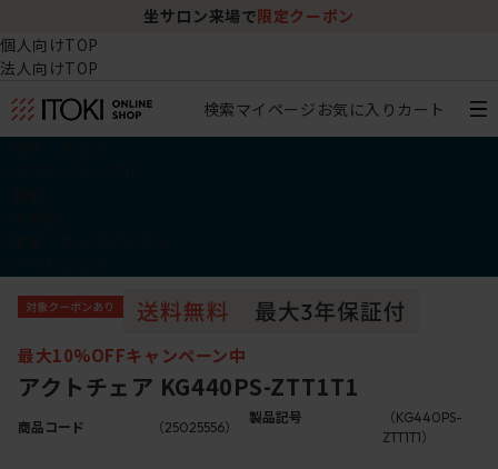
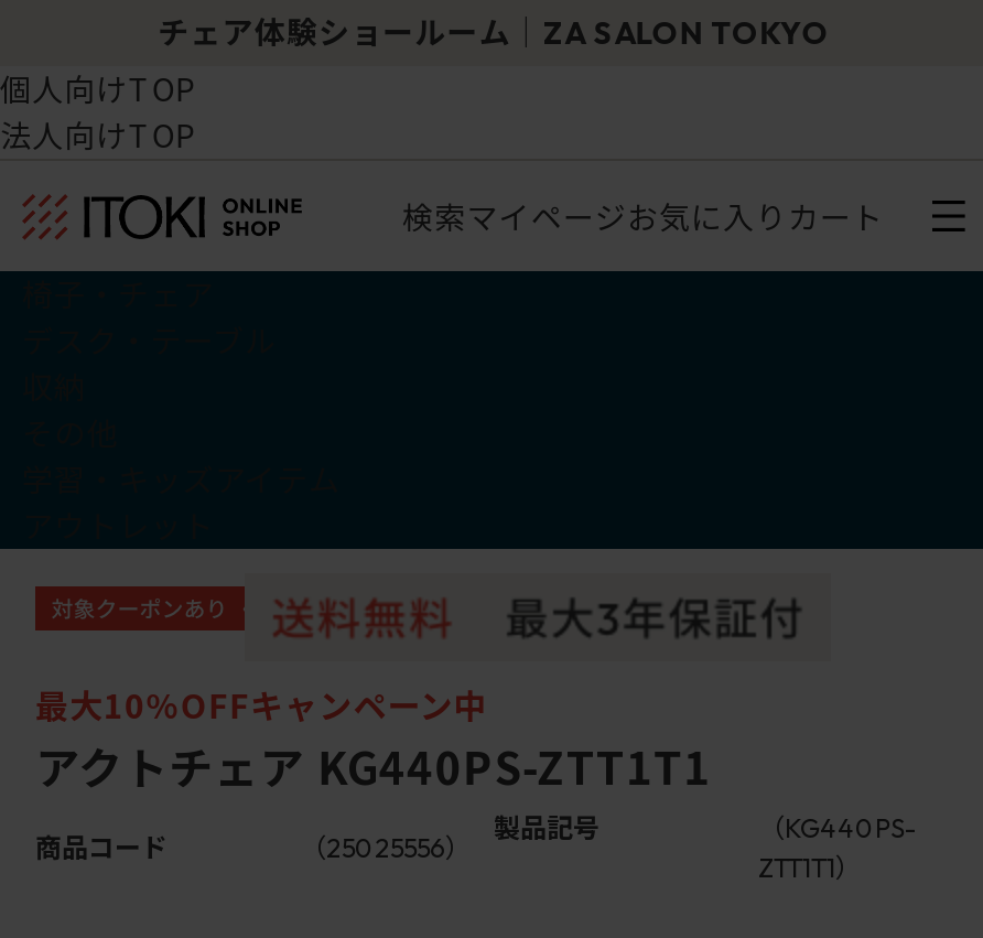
- 坐サロン来場で限定クーポン
+ チェア体験ショールーム｜ZA SALON TOKYO
